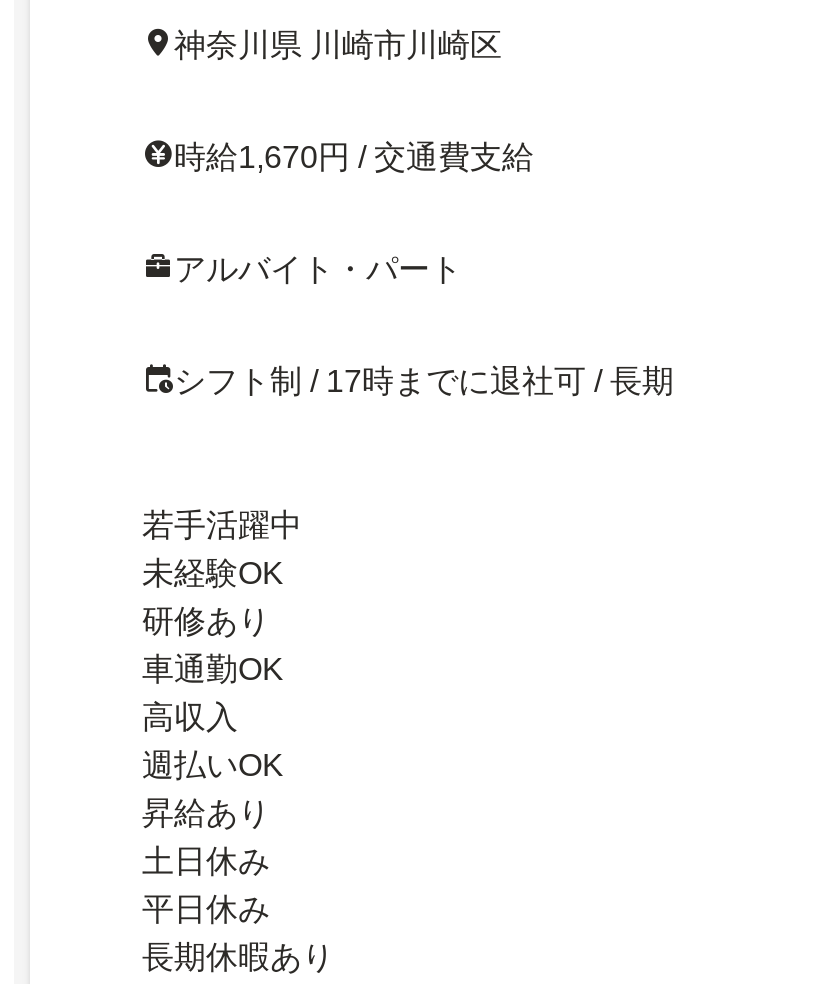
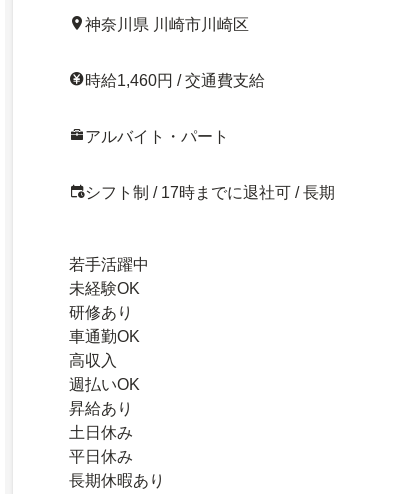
- 時給1,670円 / 交通費支給
+ 時給1,460円 / 交通費支給
